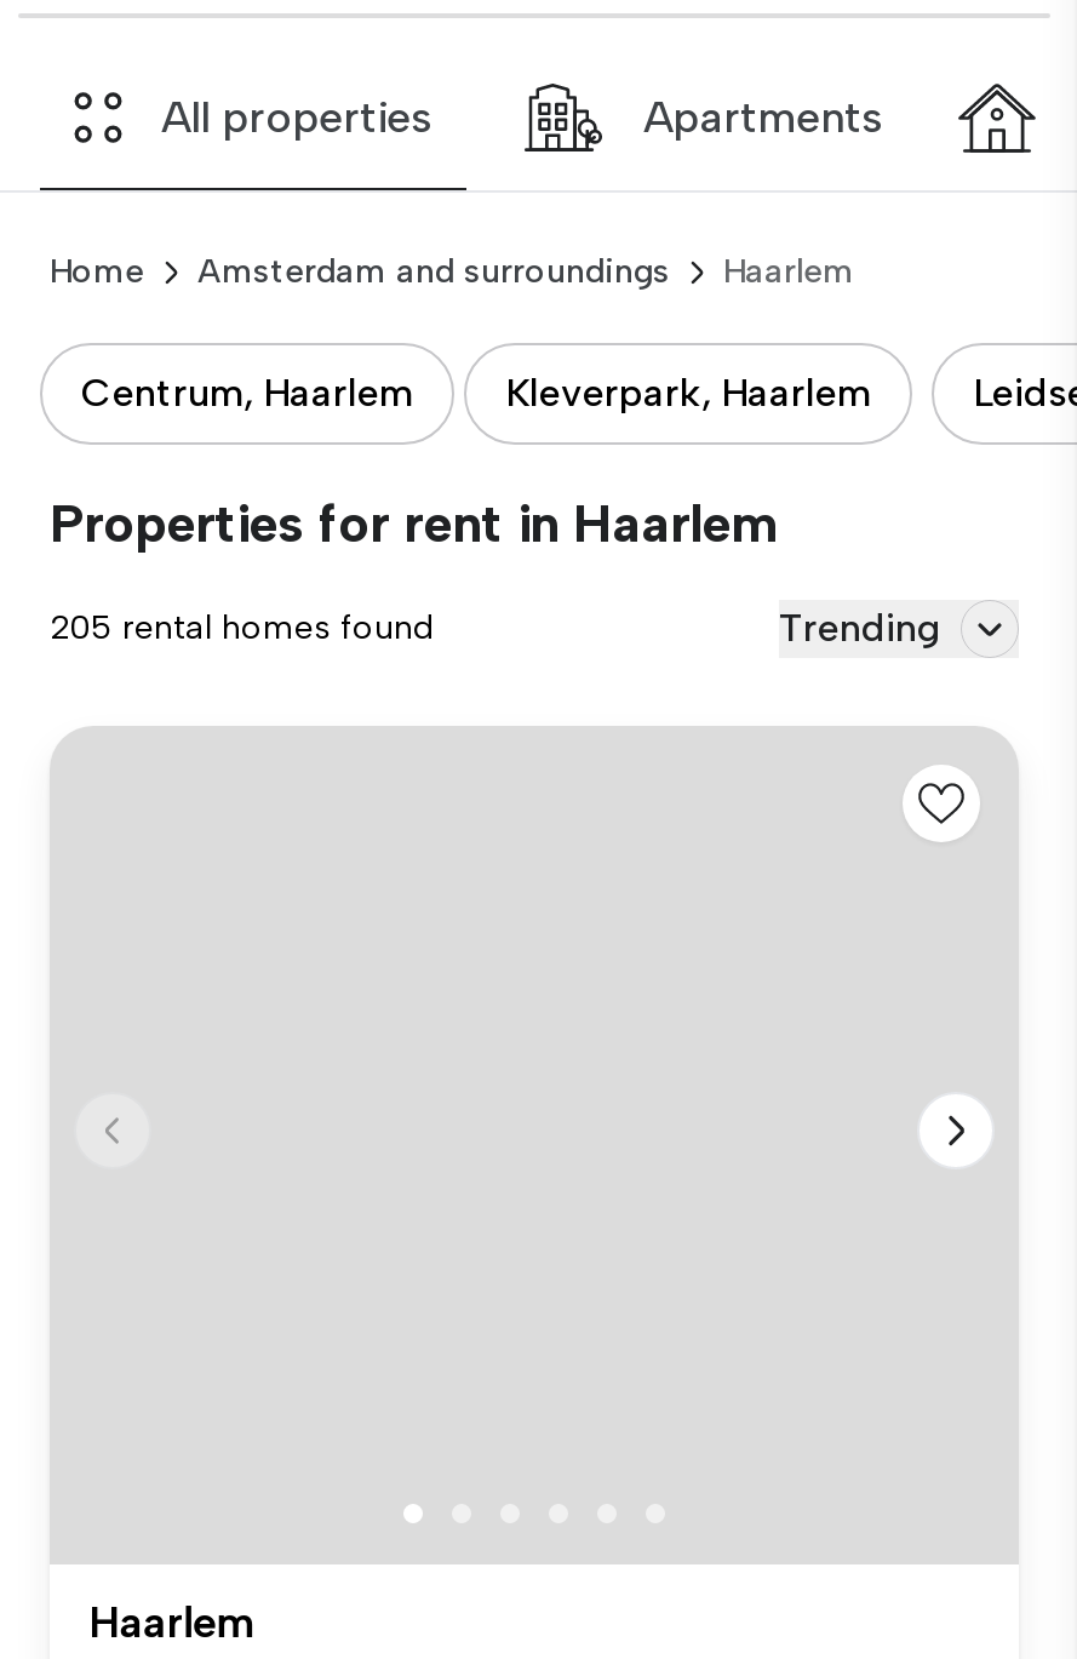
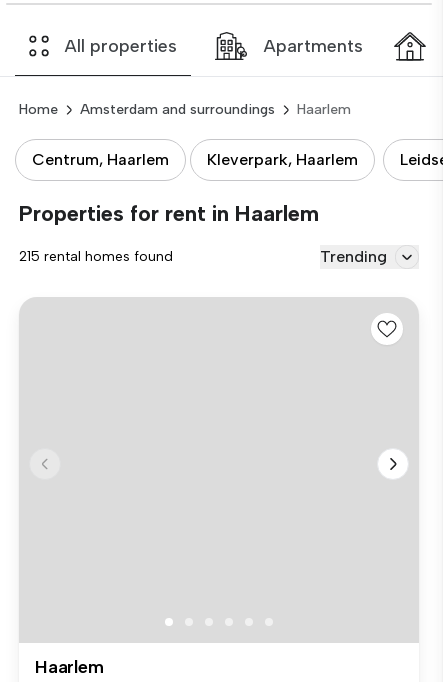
- 205 rental homes found
+ 215 rental homes found
